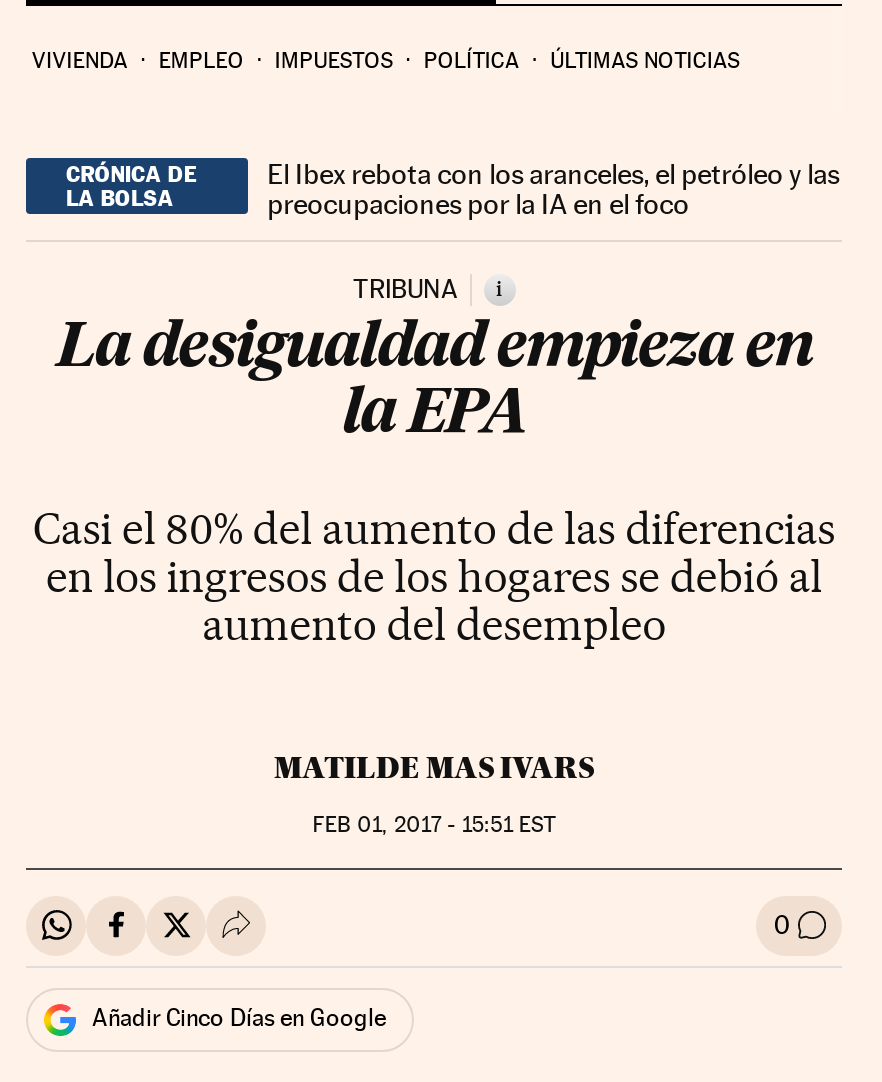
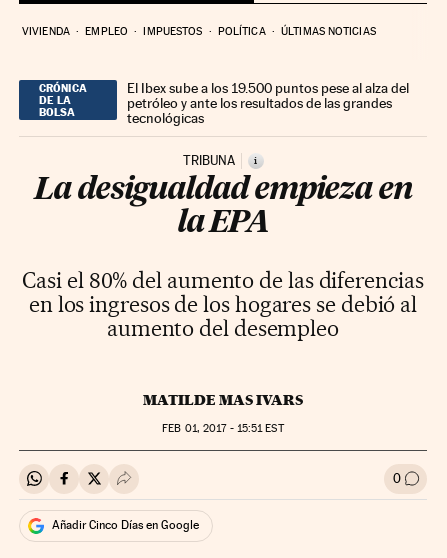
- El Ibex rebota con los aranceles, el petróleo y las
- preocupaciones por la IA en el foco
+ El Ibex sube a los 19.500 puntos pese al alza del
+ petróleo y ante los resultados de las grandes
+ tecnológicas
